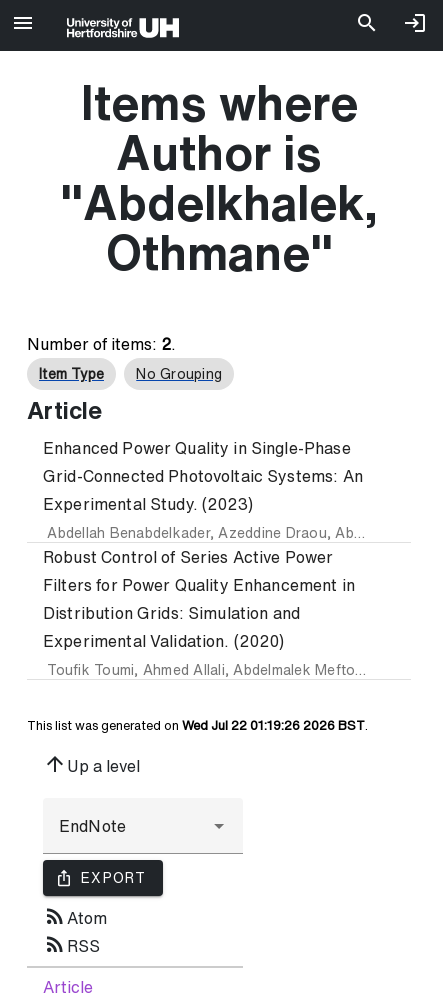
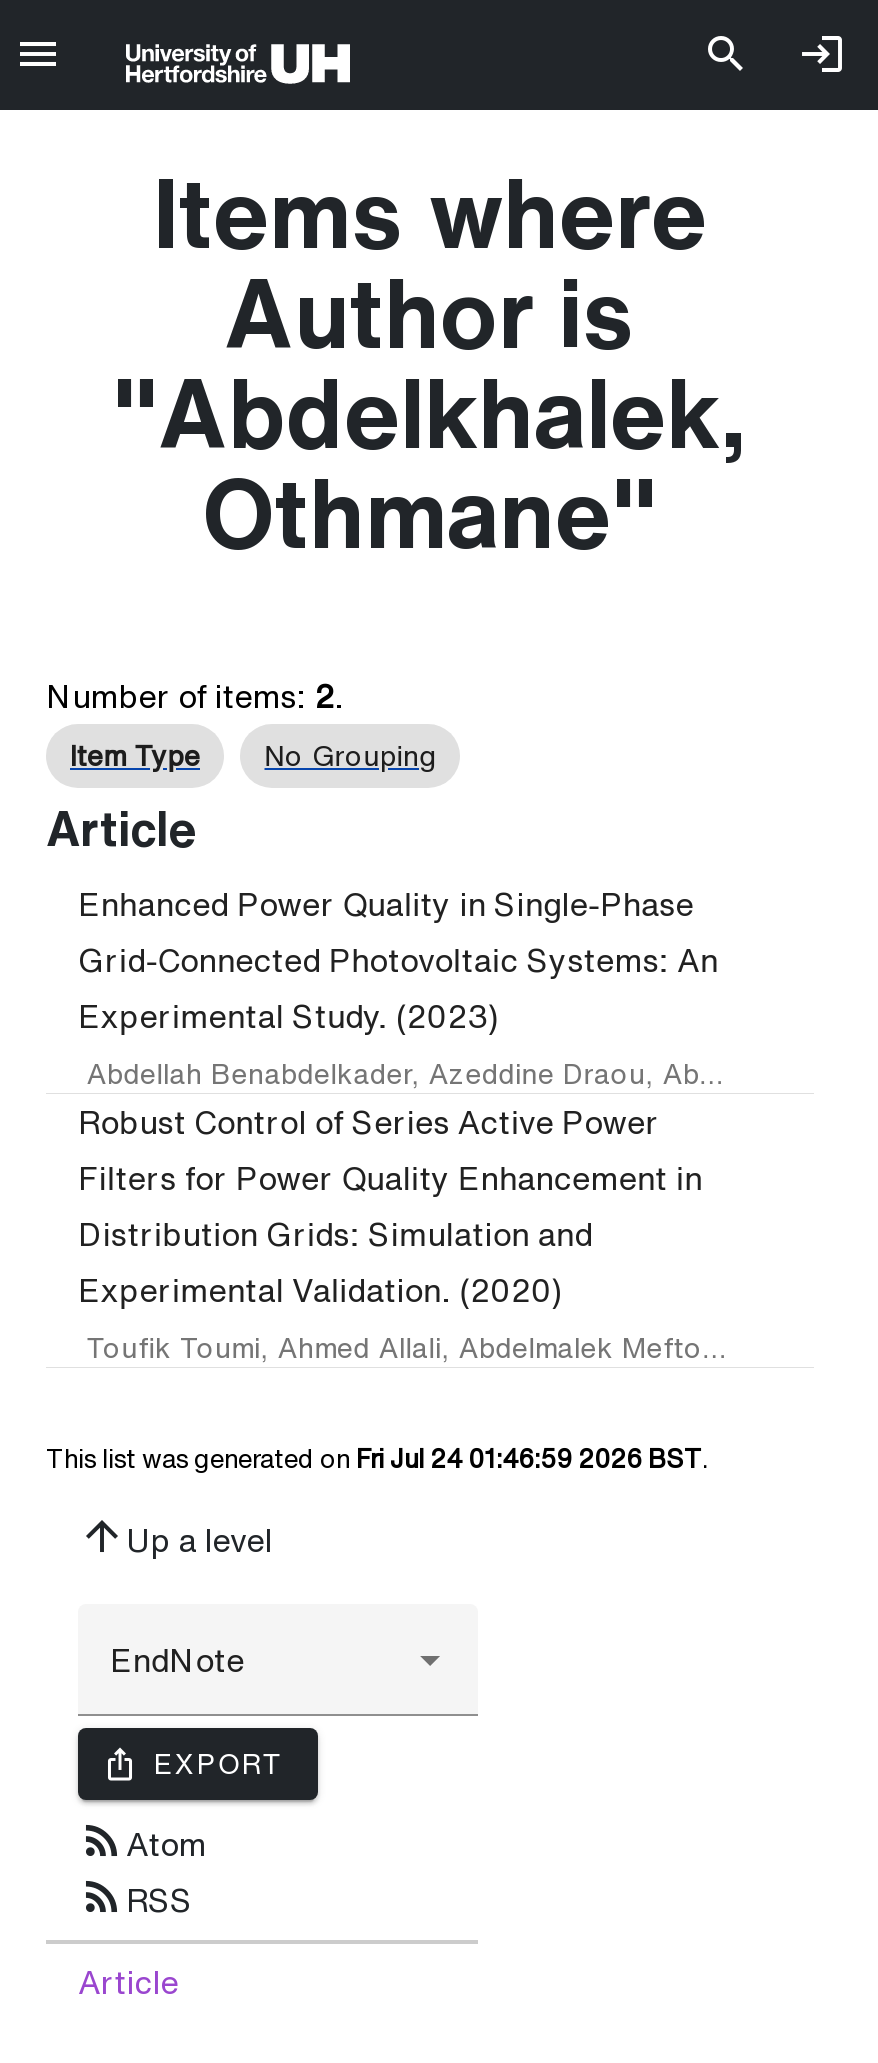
- This list was generated on Wed Jul 22 01:19:26 2026 BST.
+ This list was generated on Fri Jul 24 01:46:59 2026 BST.
